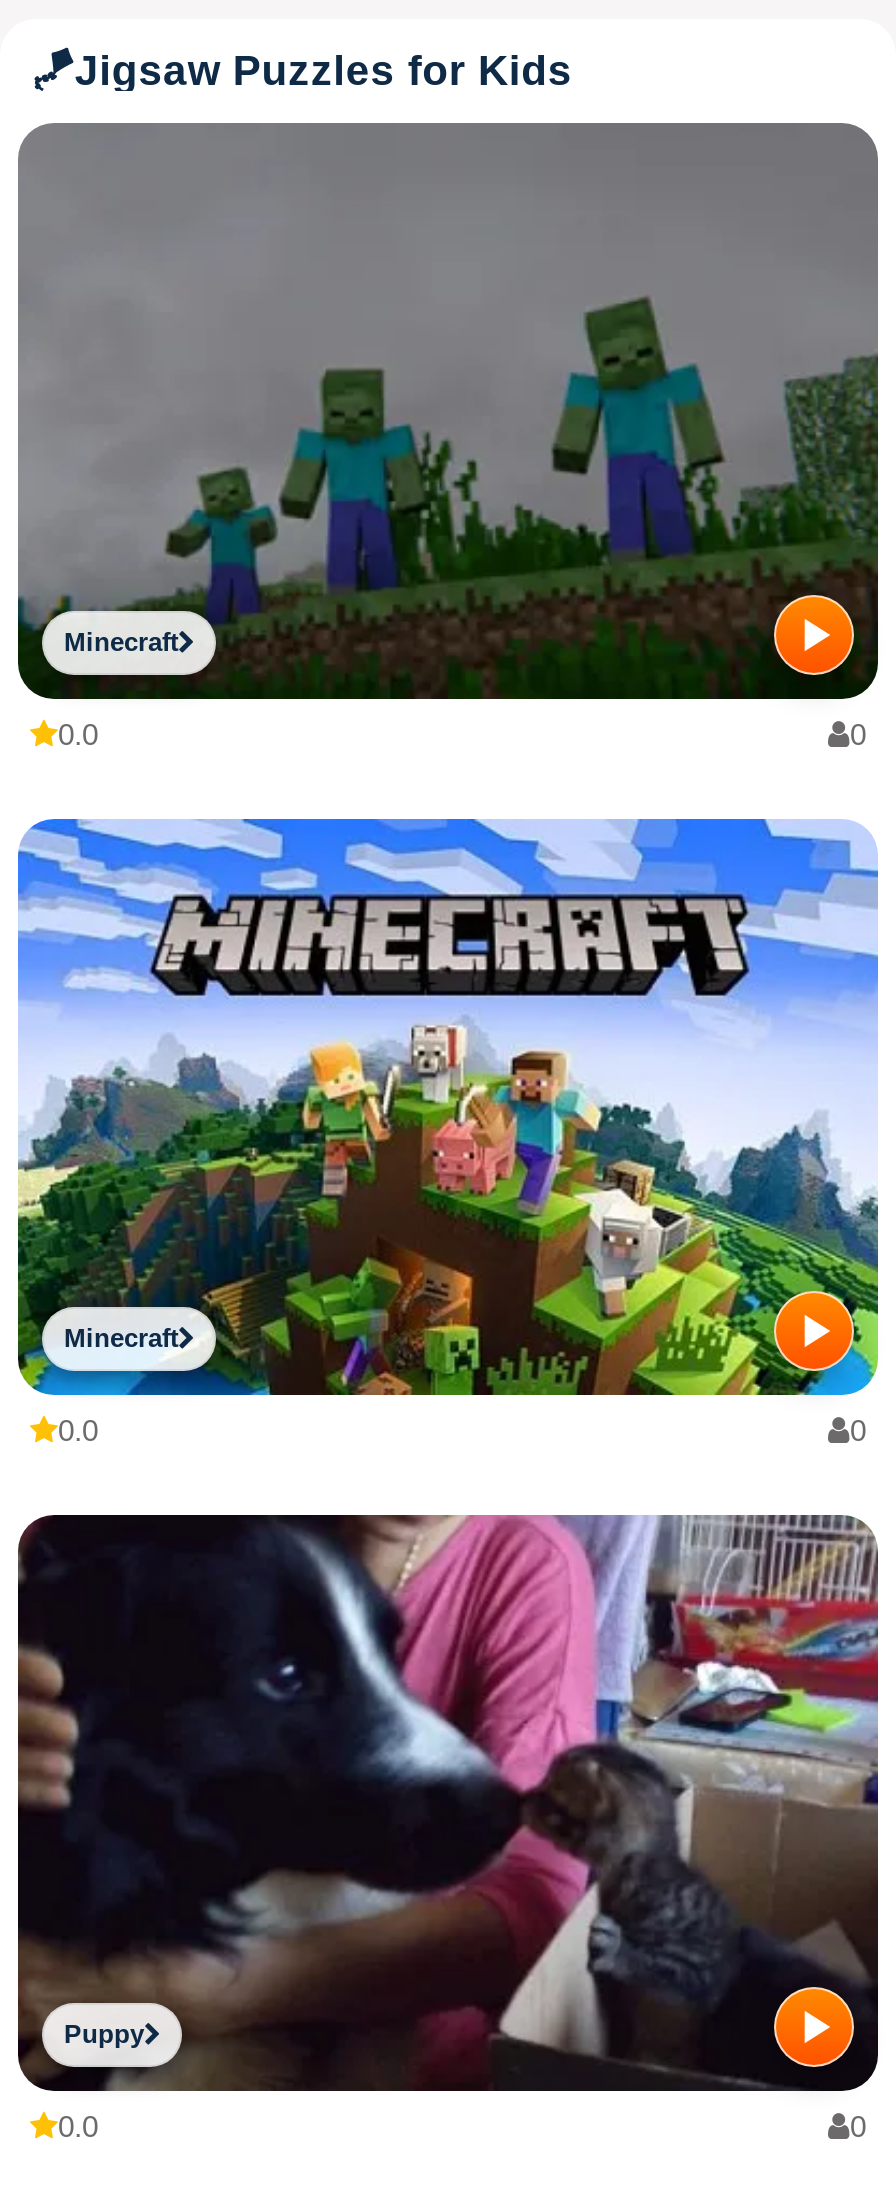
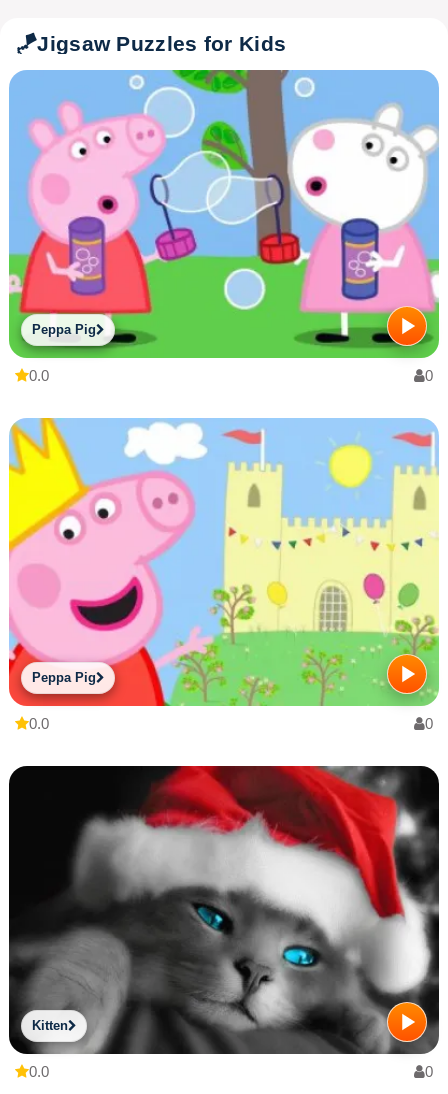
- [image]
- Minecraft
+ [image]
+ Peppa Pig

- [image]
- Minecraft
+ [image]
+ Peppa Pig

- [image]
- Puppy
+ [image]
+ Kitten
